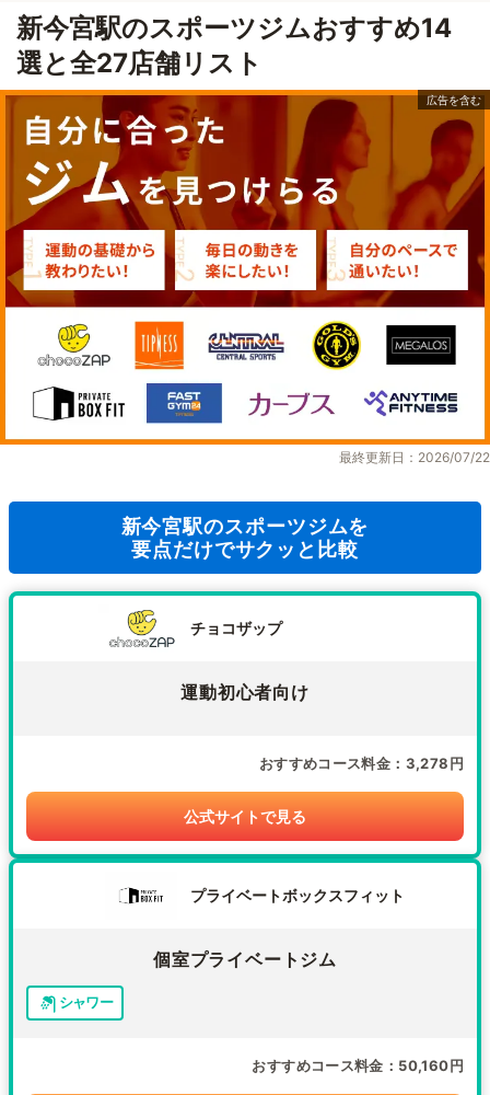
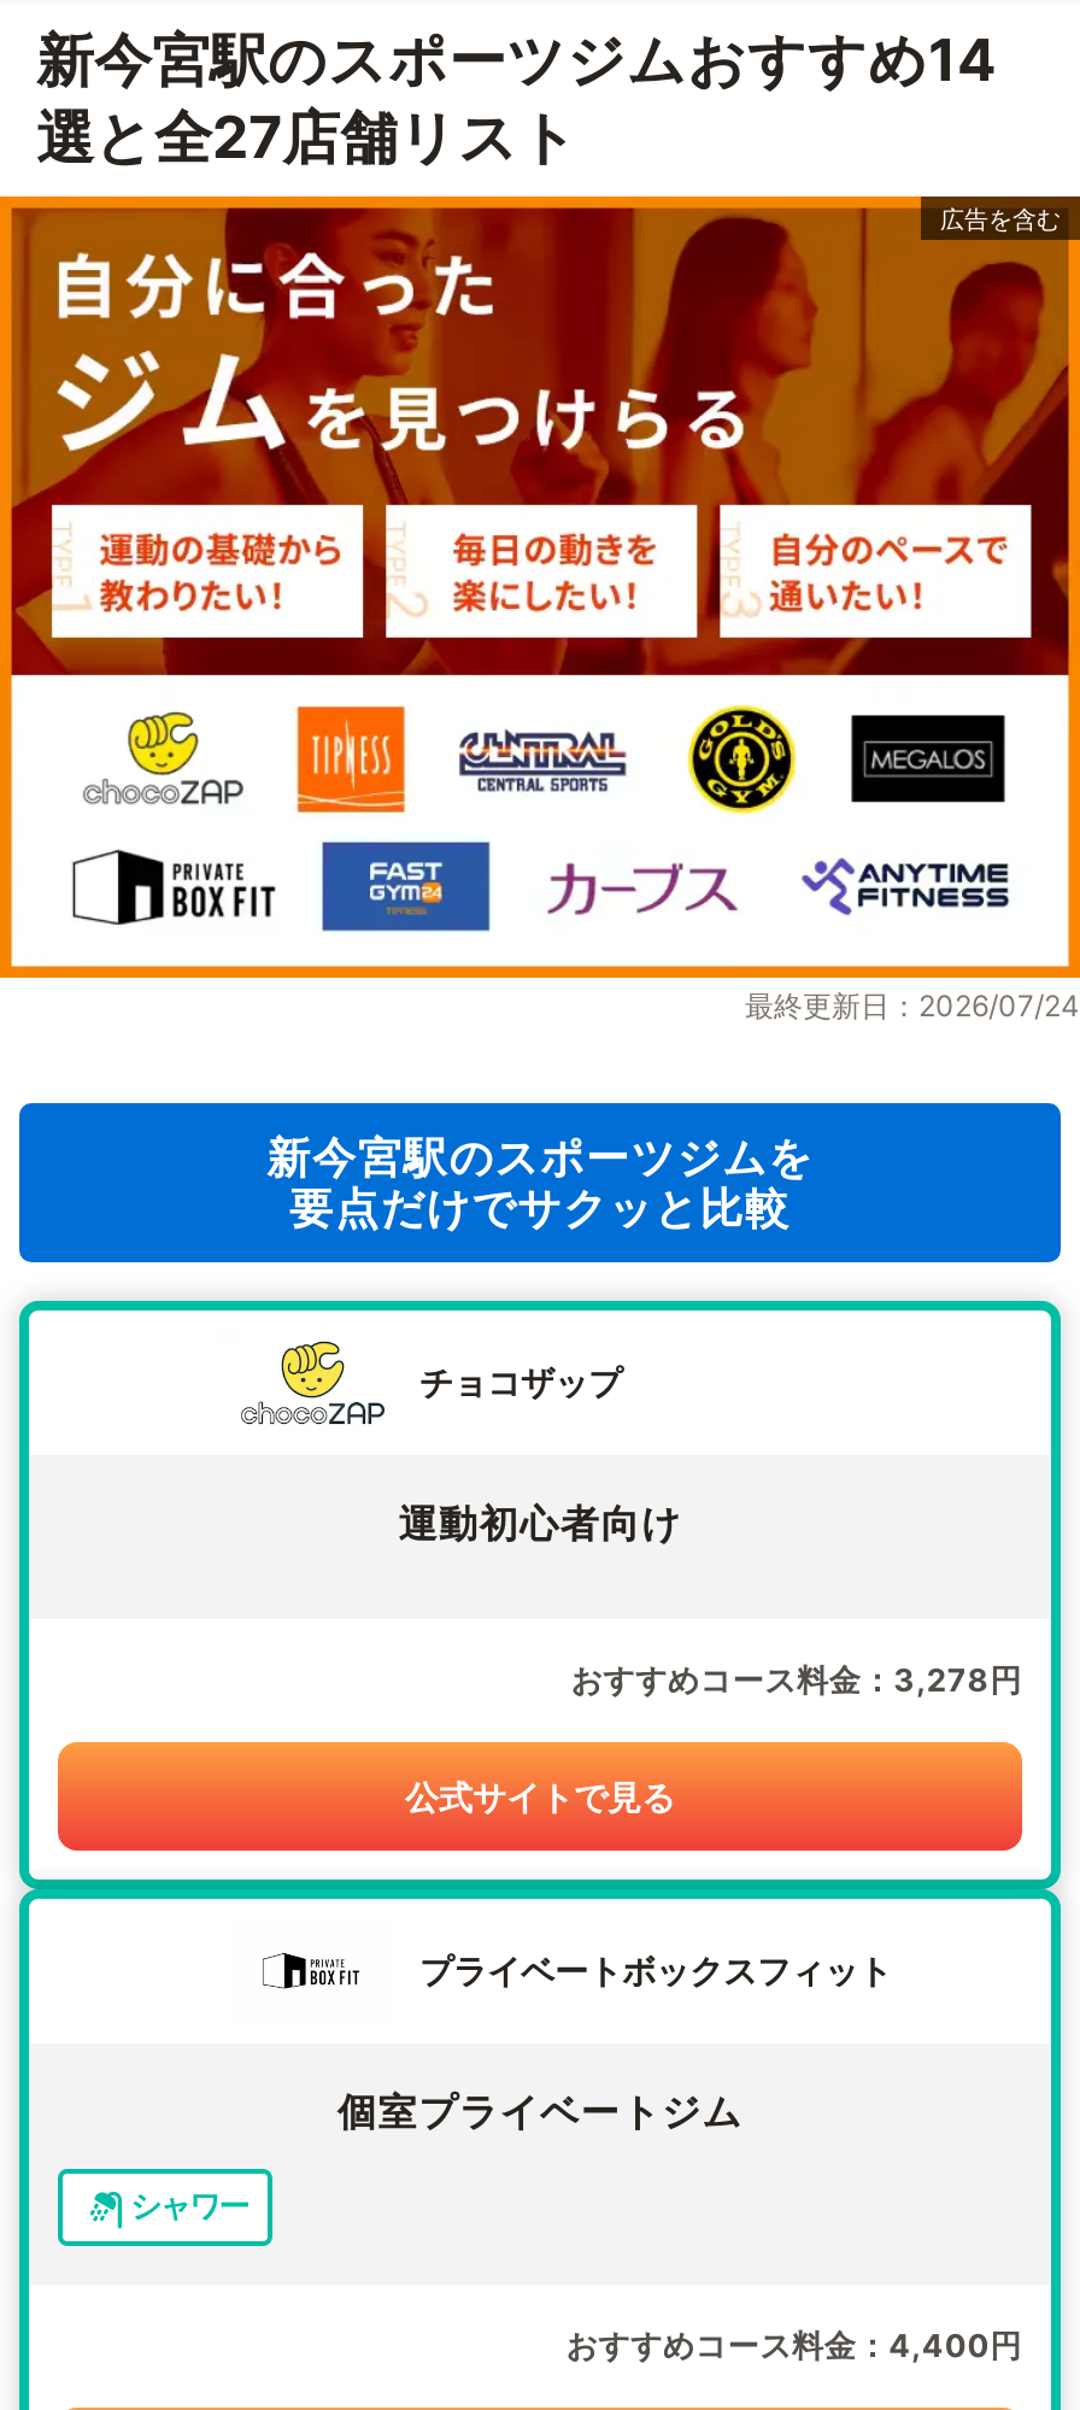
- 最終更新日：2026/07/22
+ 最終更新日：2026/07/24

- おすすめコース料金 50,160円
+ おすすめコース料金 4,400円
